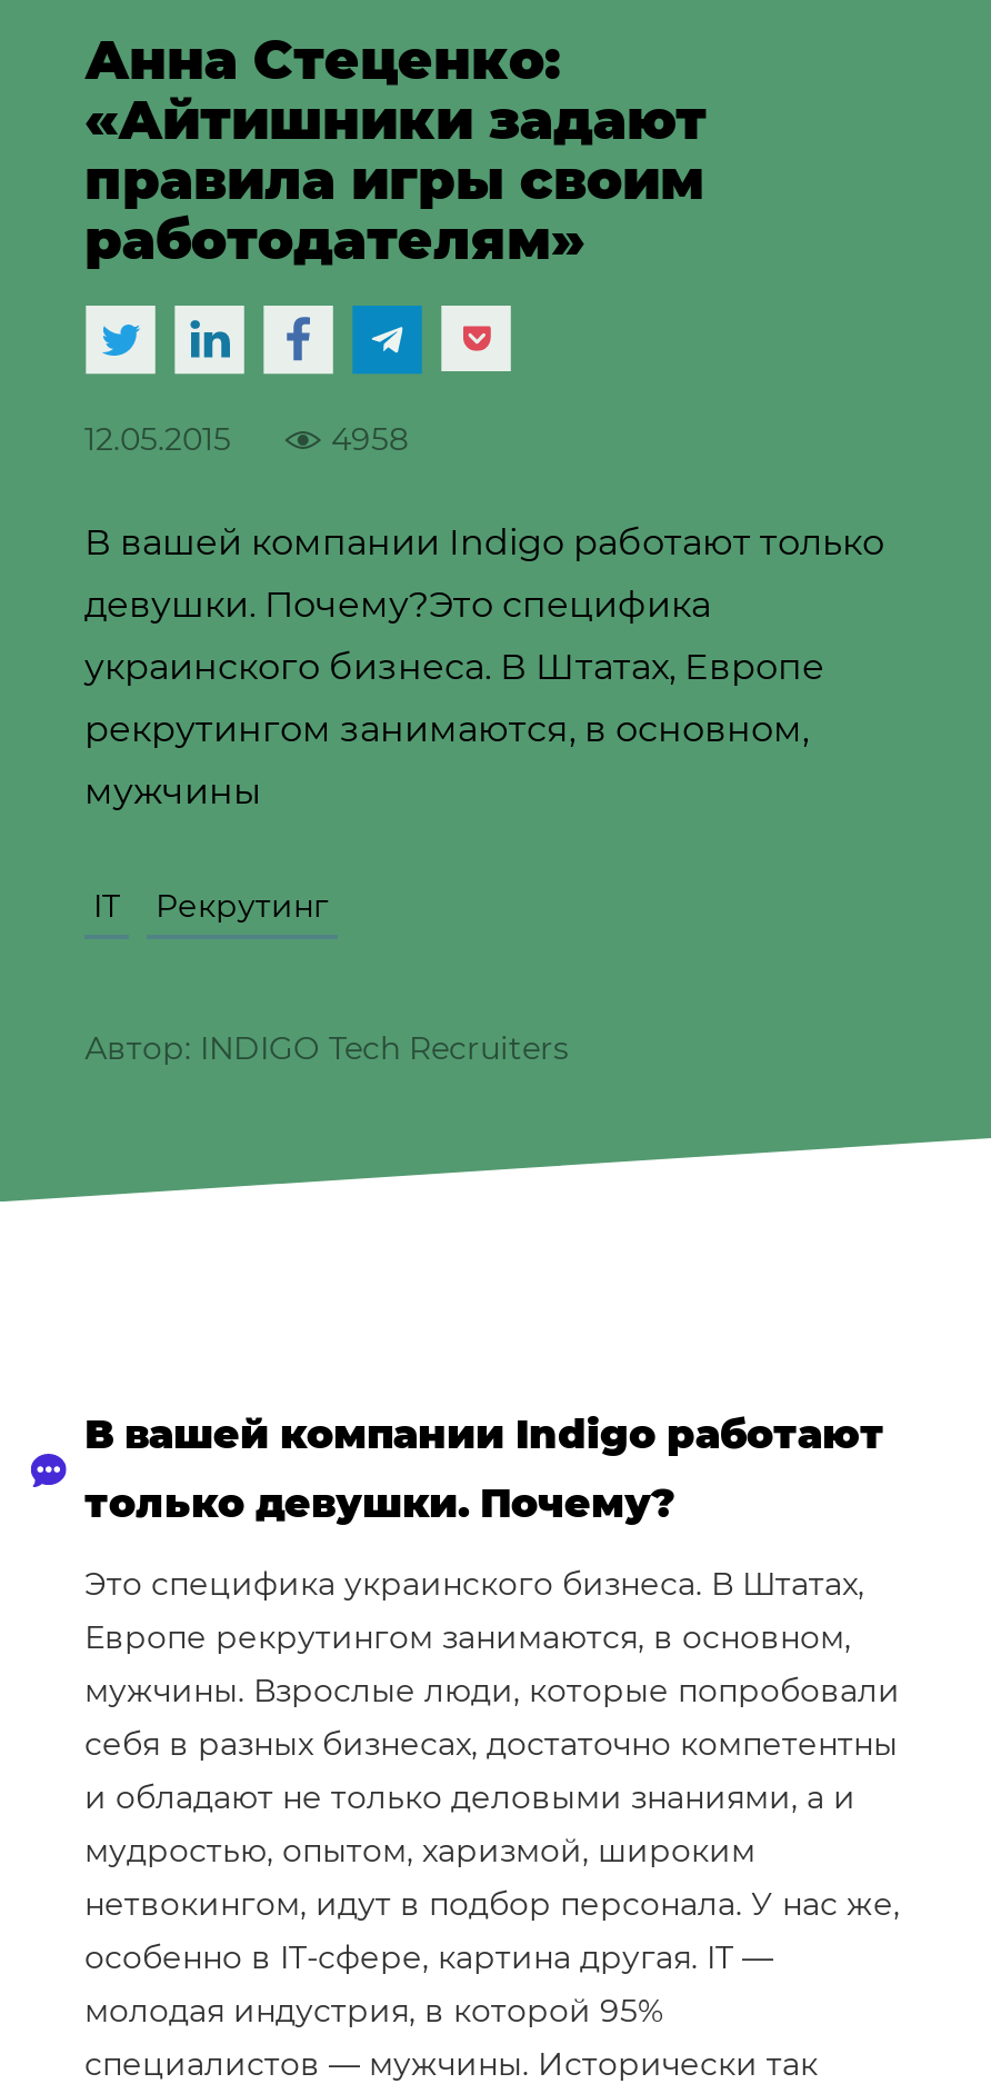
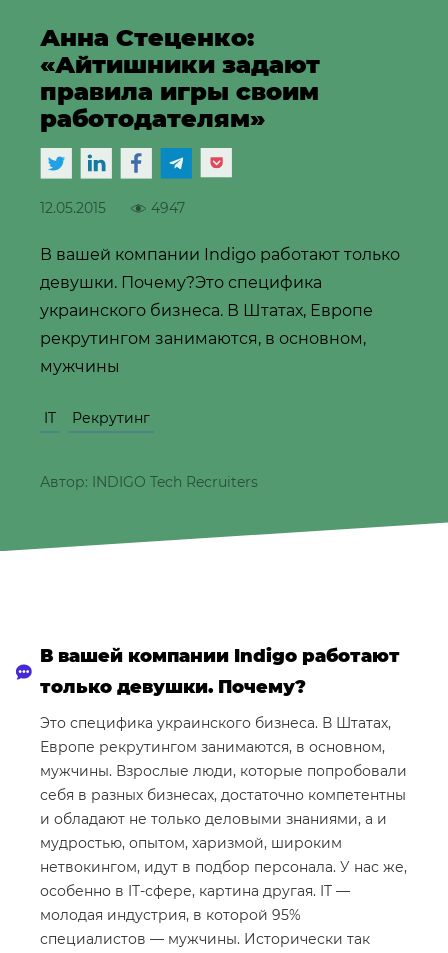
- 4958
+ 4947
